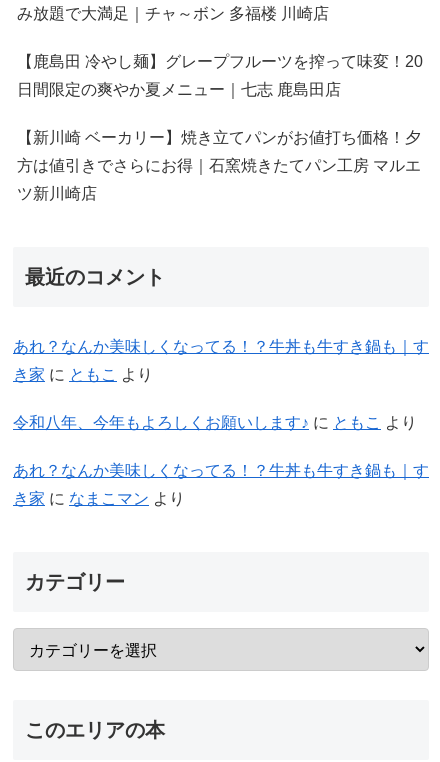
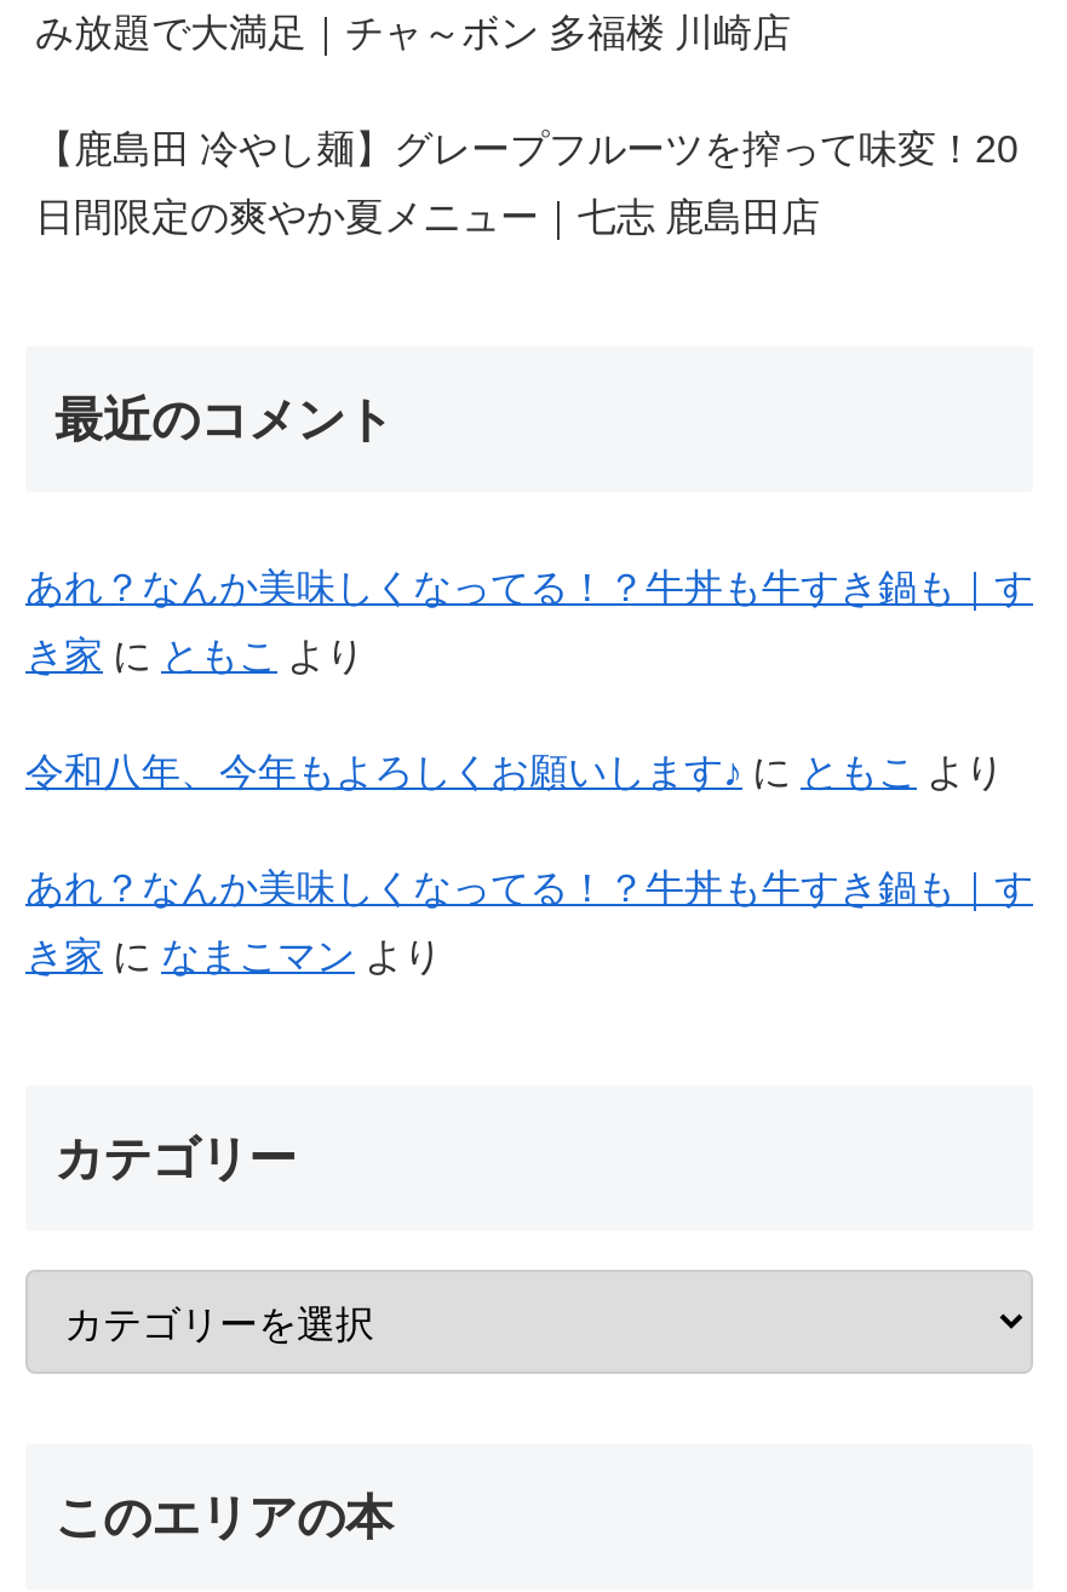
- 【新川崎 ベーカリー】焼き立てパンがお値打ち価格！夕
- 方は値引きでさらにお得｜石窯焼きたてパン工房 マルエ
- ツ新川崎店
